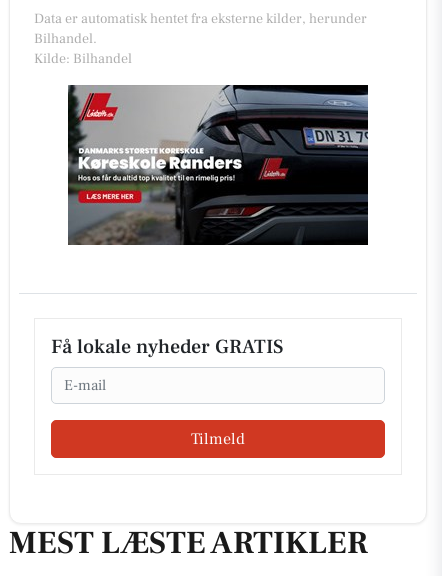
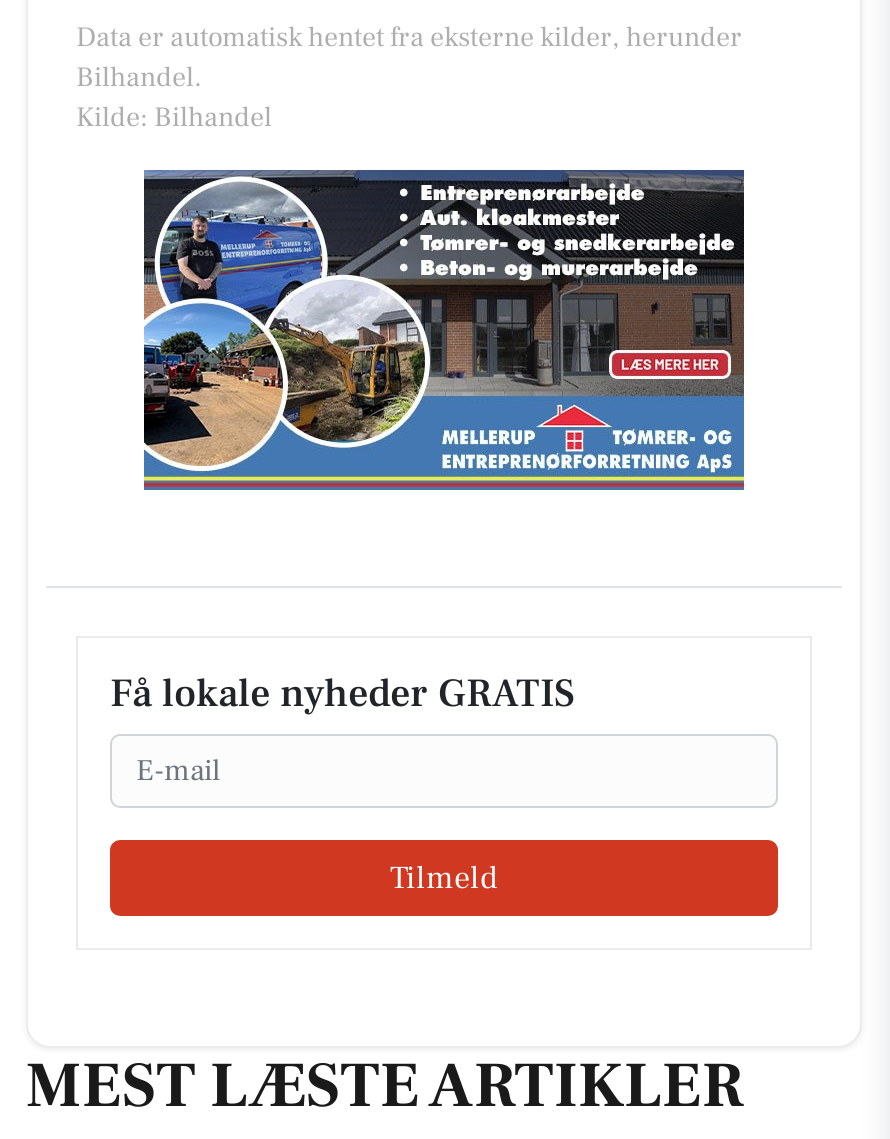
- [image]
+ [image]
